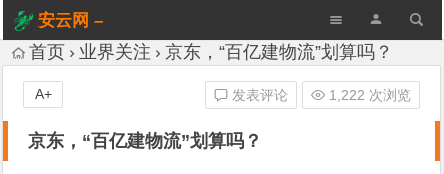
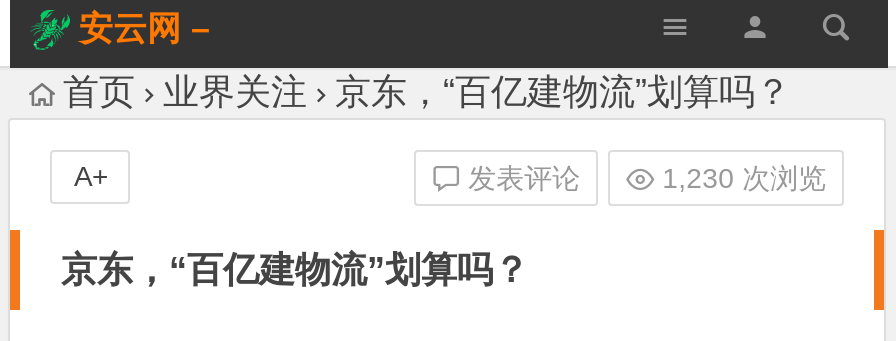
- 1,222 次浏览
+ 1,230 次浏览
